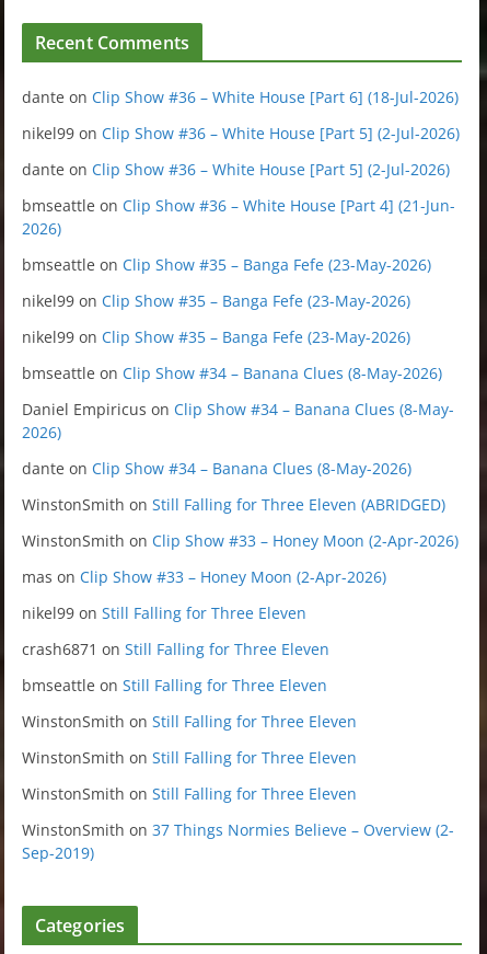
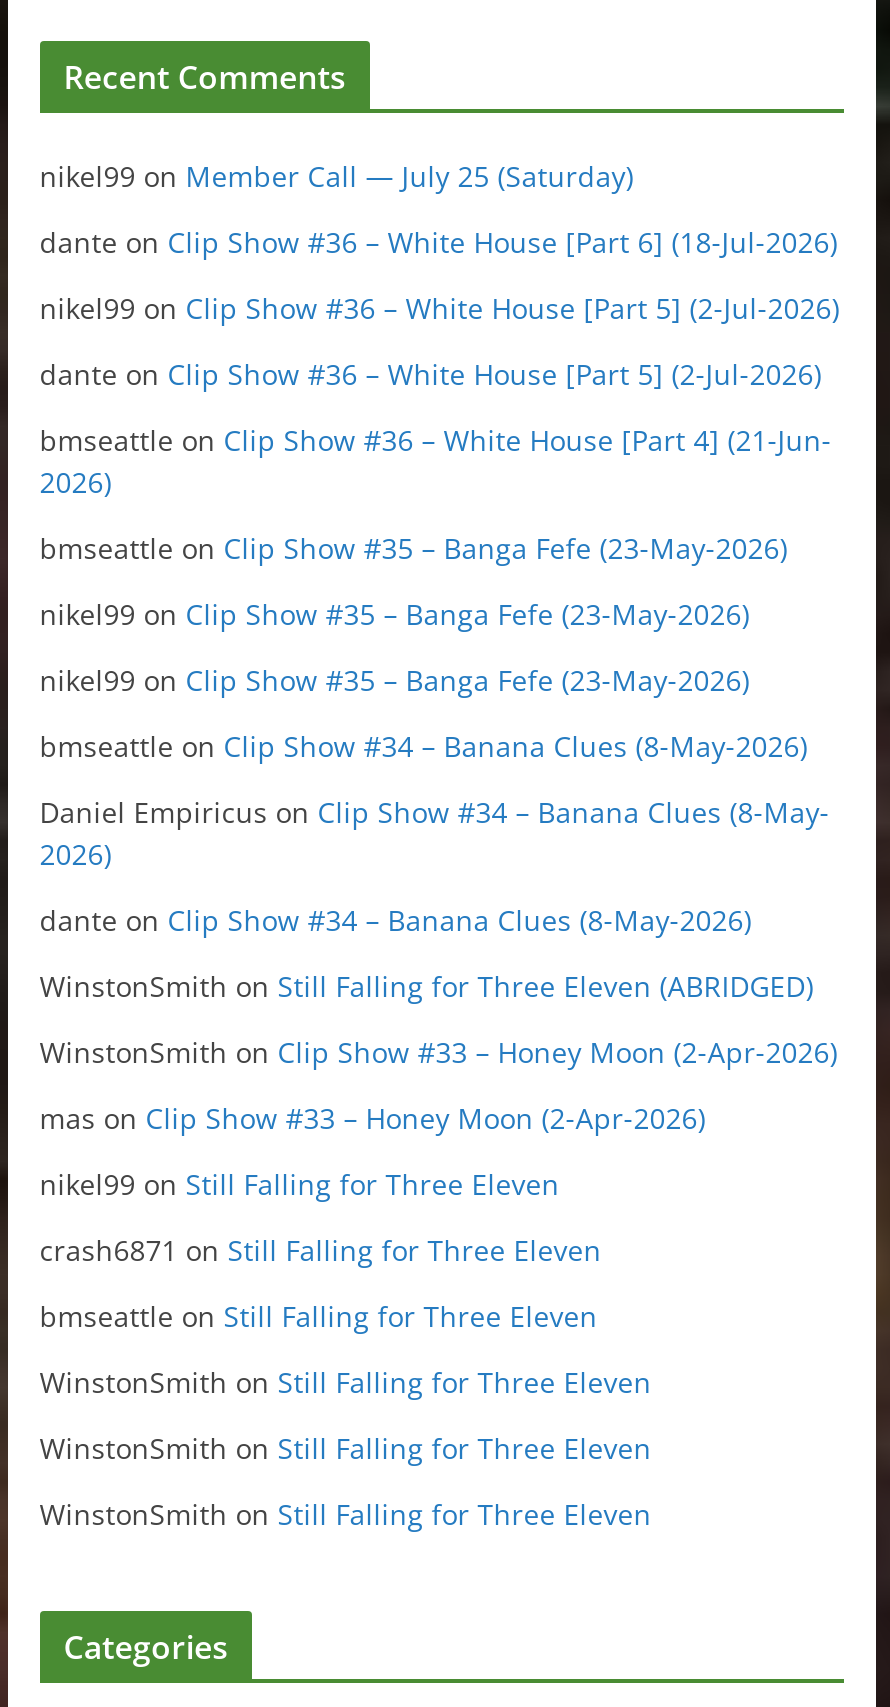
+ nikel99 on Member Call — July 25 (Saturday)

moved down: dante on Clip Show #36 – White House [Part 6] (18-Jul-2026) | nikel99 on Clip Show #36 – White House [Part 5] (2-Jul-2026) | dante on Clip Show #36 – White House [Part 5] (2-Jul-2026) | ... | WinstonSmith on Still Falling for Three Eleven | WinstonSmith on Still Falling for Three Eleven

- WinstonSmith on 37 Things Normies Believe – Overview (2-
- Sep-2019)
